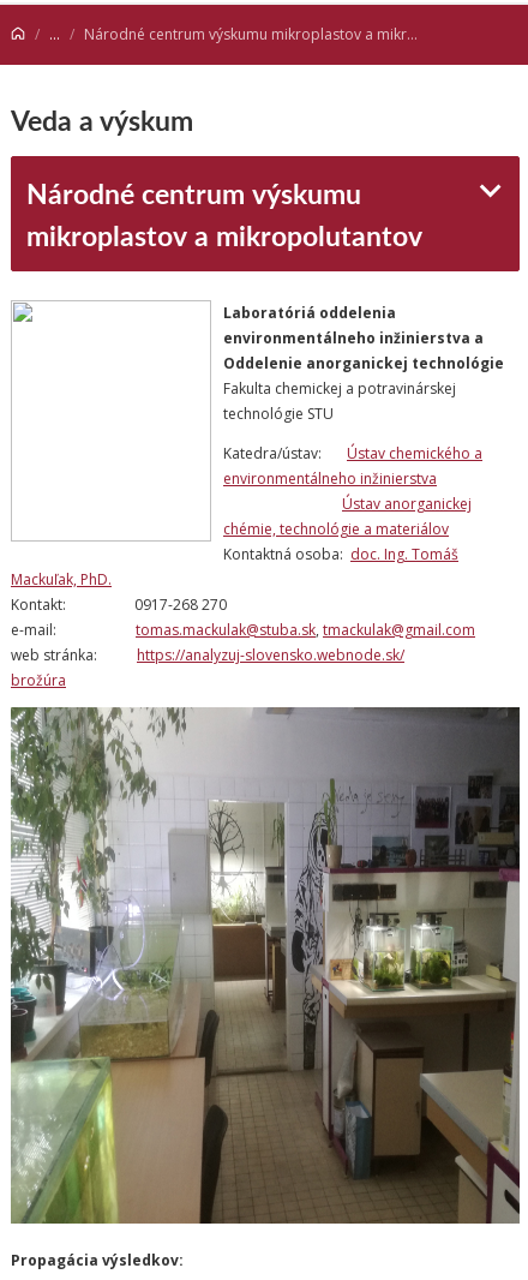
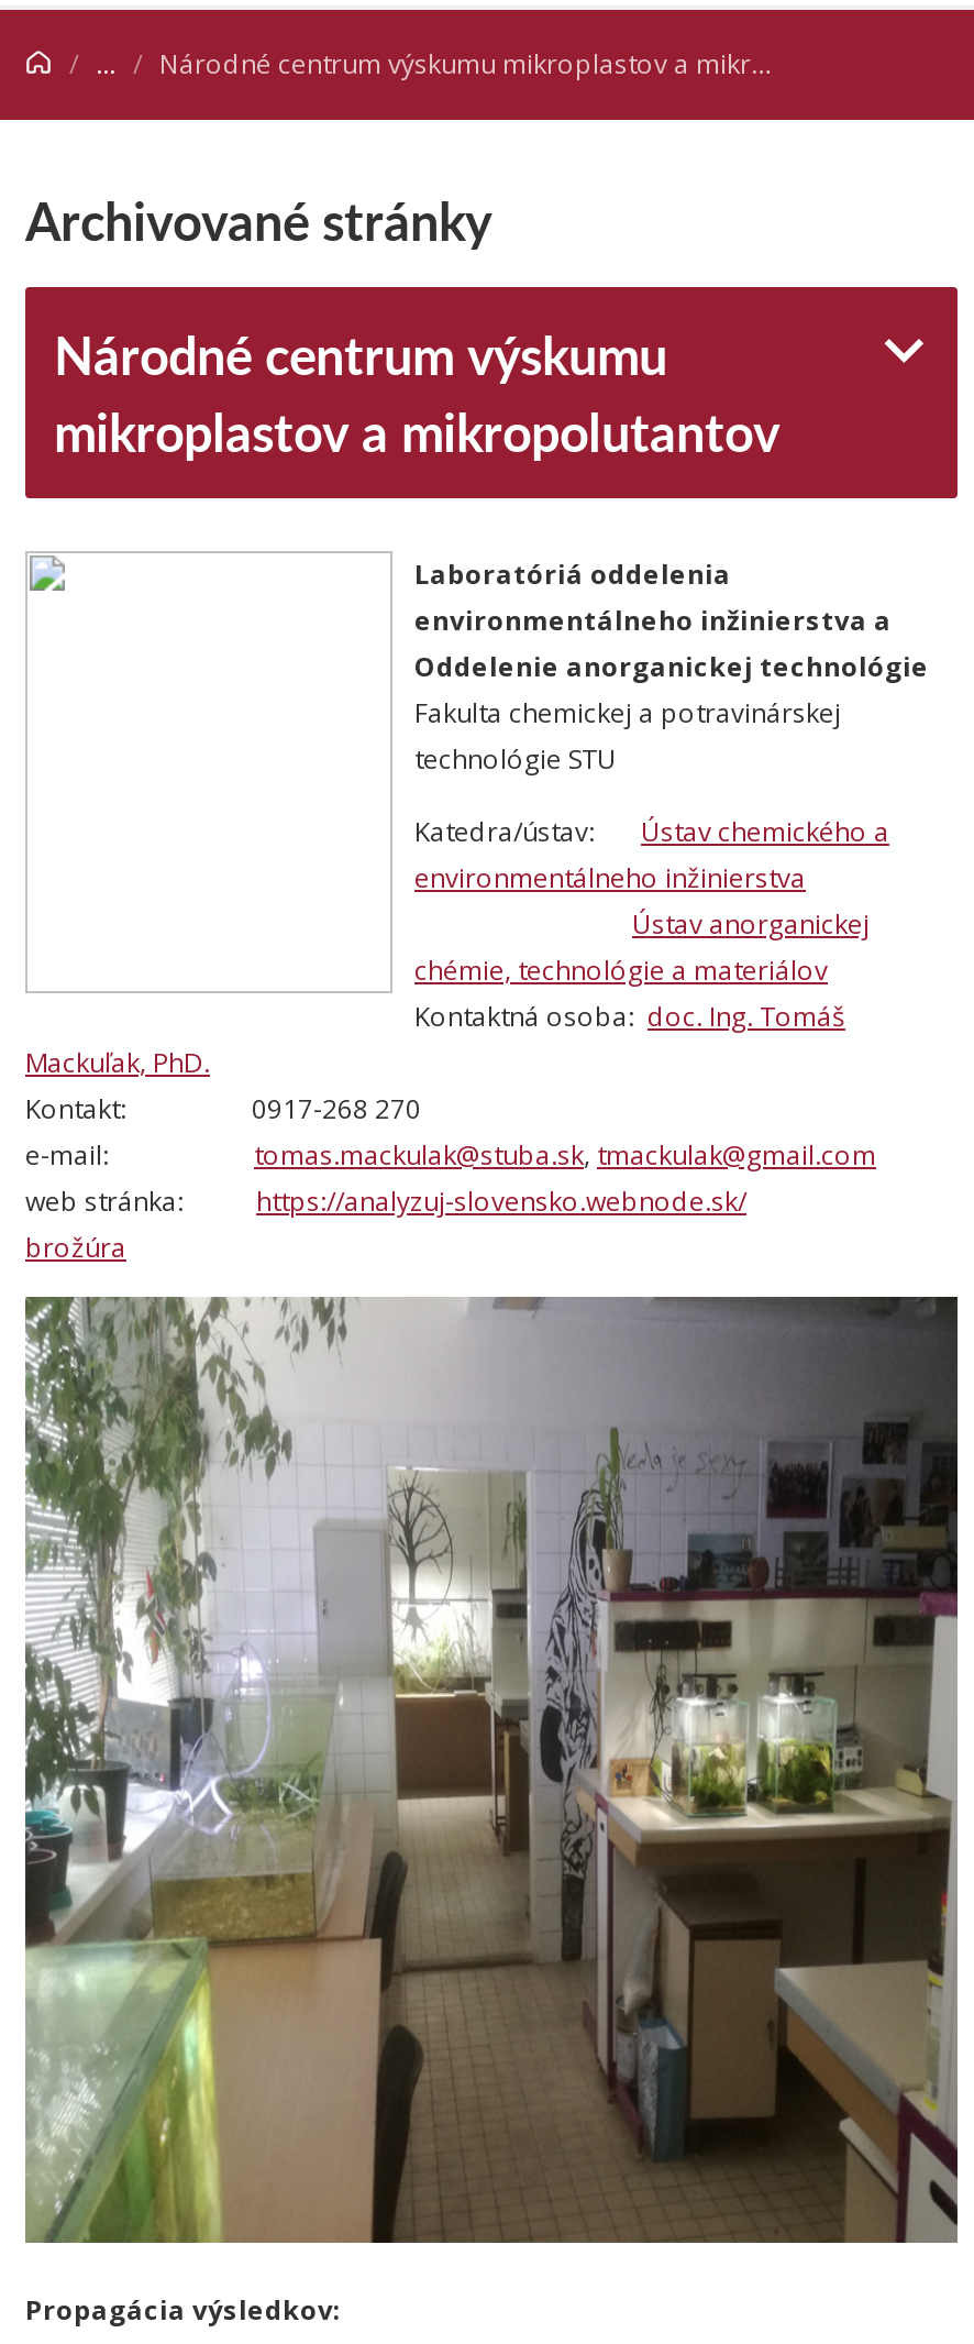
- Veda a výskum
+ Archivované stránky
